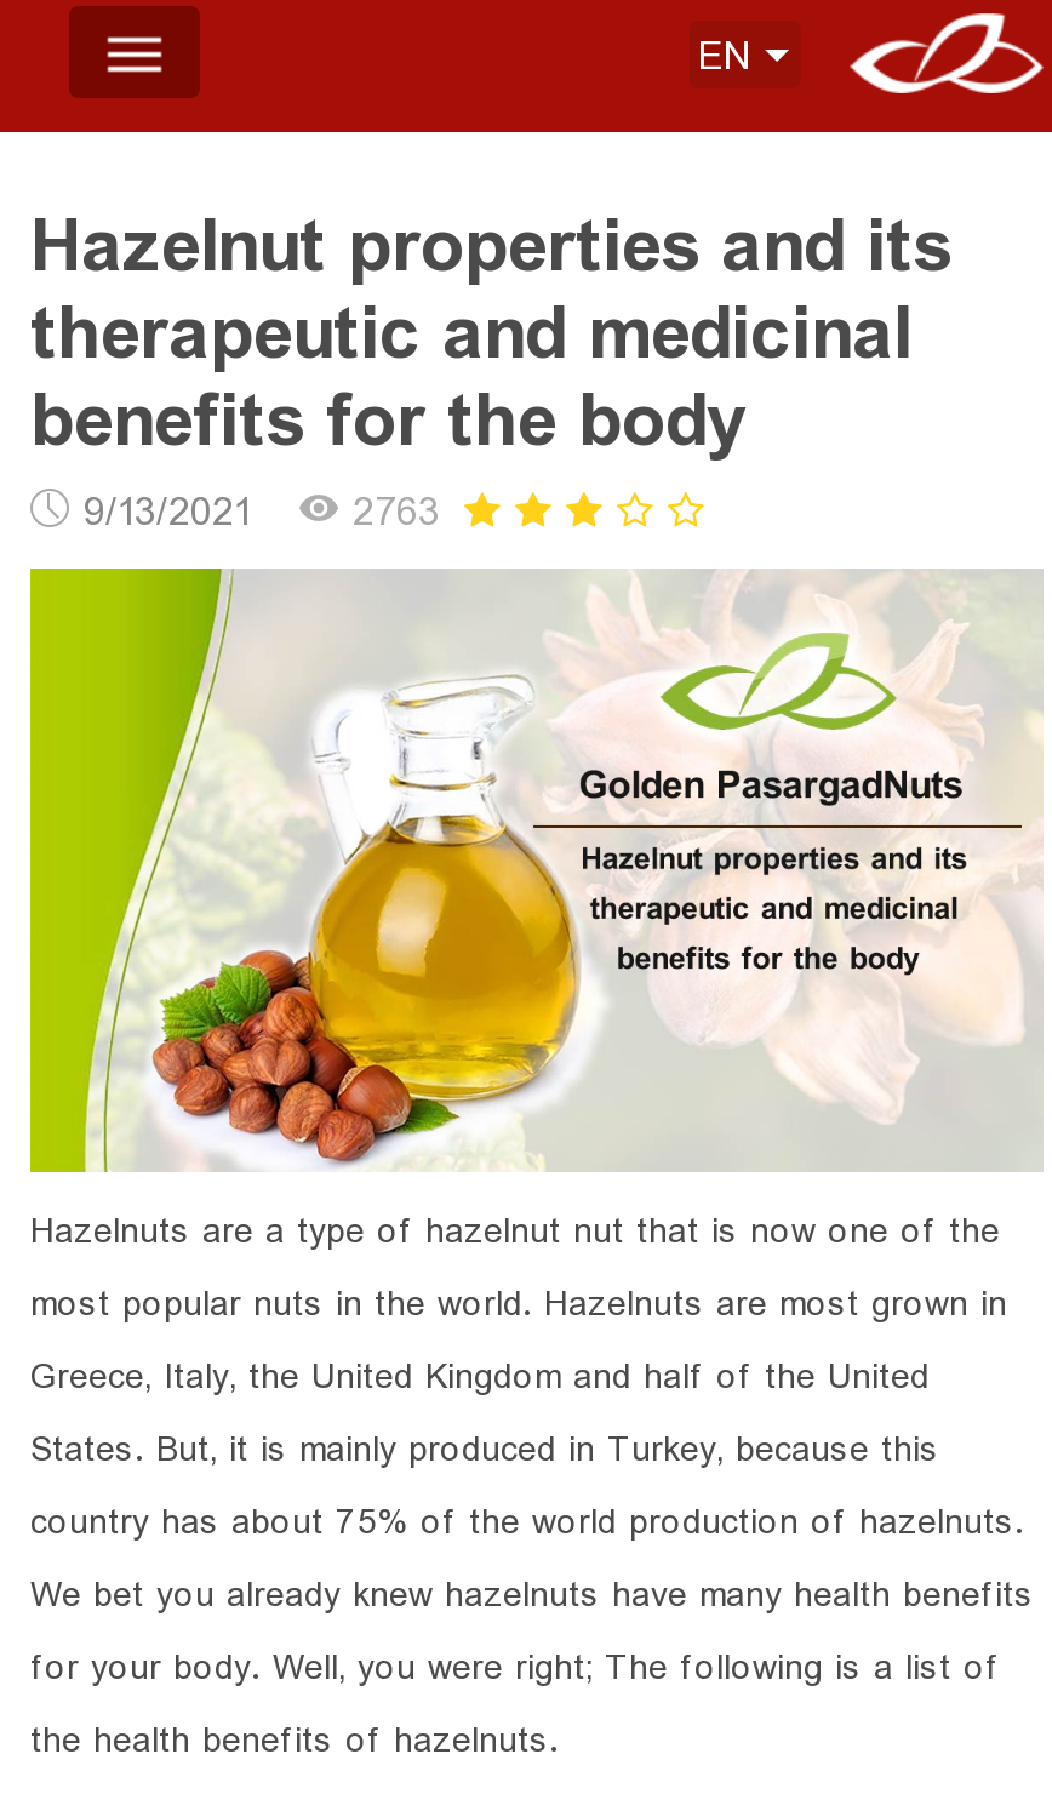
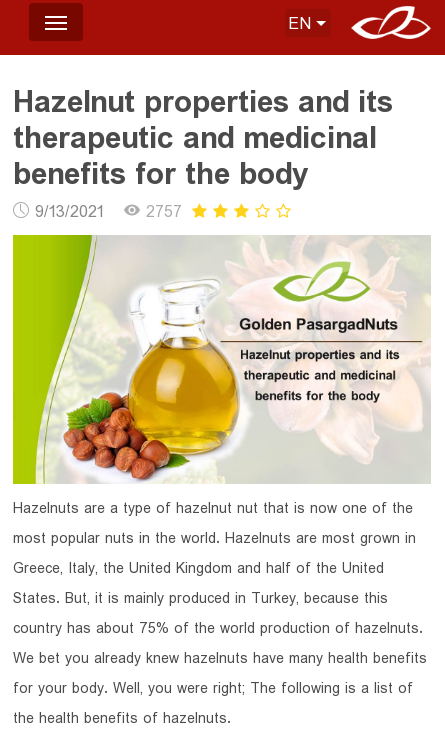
- 9/13/2021 2763
+ 9/13/2021 2757
